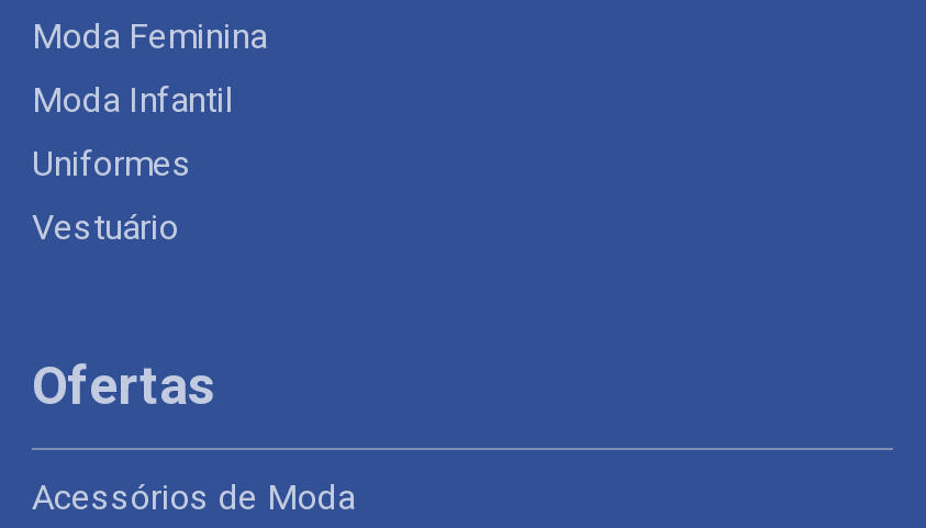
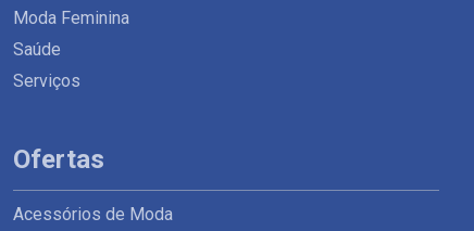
- Moda Infantil
- Uniformes
- Vestuário
+ Saúde
+ Serviços
